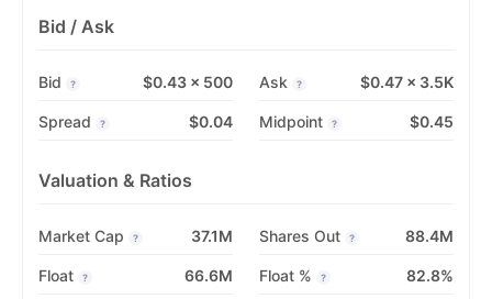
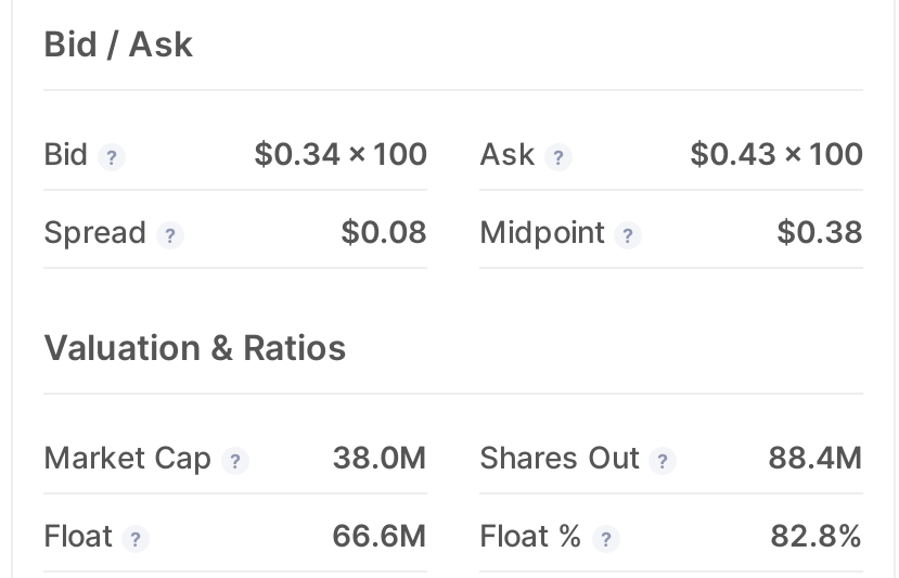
- $0.43 × 500
+ $0.34 × 100

- $0.47 × 3.5K
+ $0.43 × 100

- $0.04
+ $0.08

- $0.45
+ $0.38

- 37.1M
+ 38.0M
